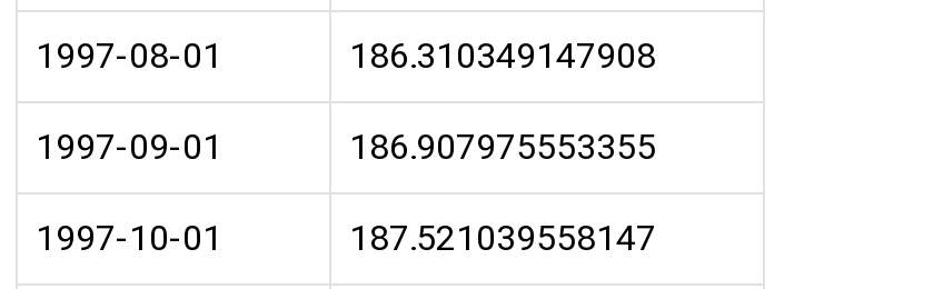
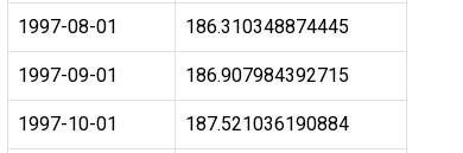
- 186.310349147908
+ 186.310348874445

- 186.907975553355
+ 186.907984392715

- 187.521039558147
+ 187.521036190884
